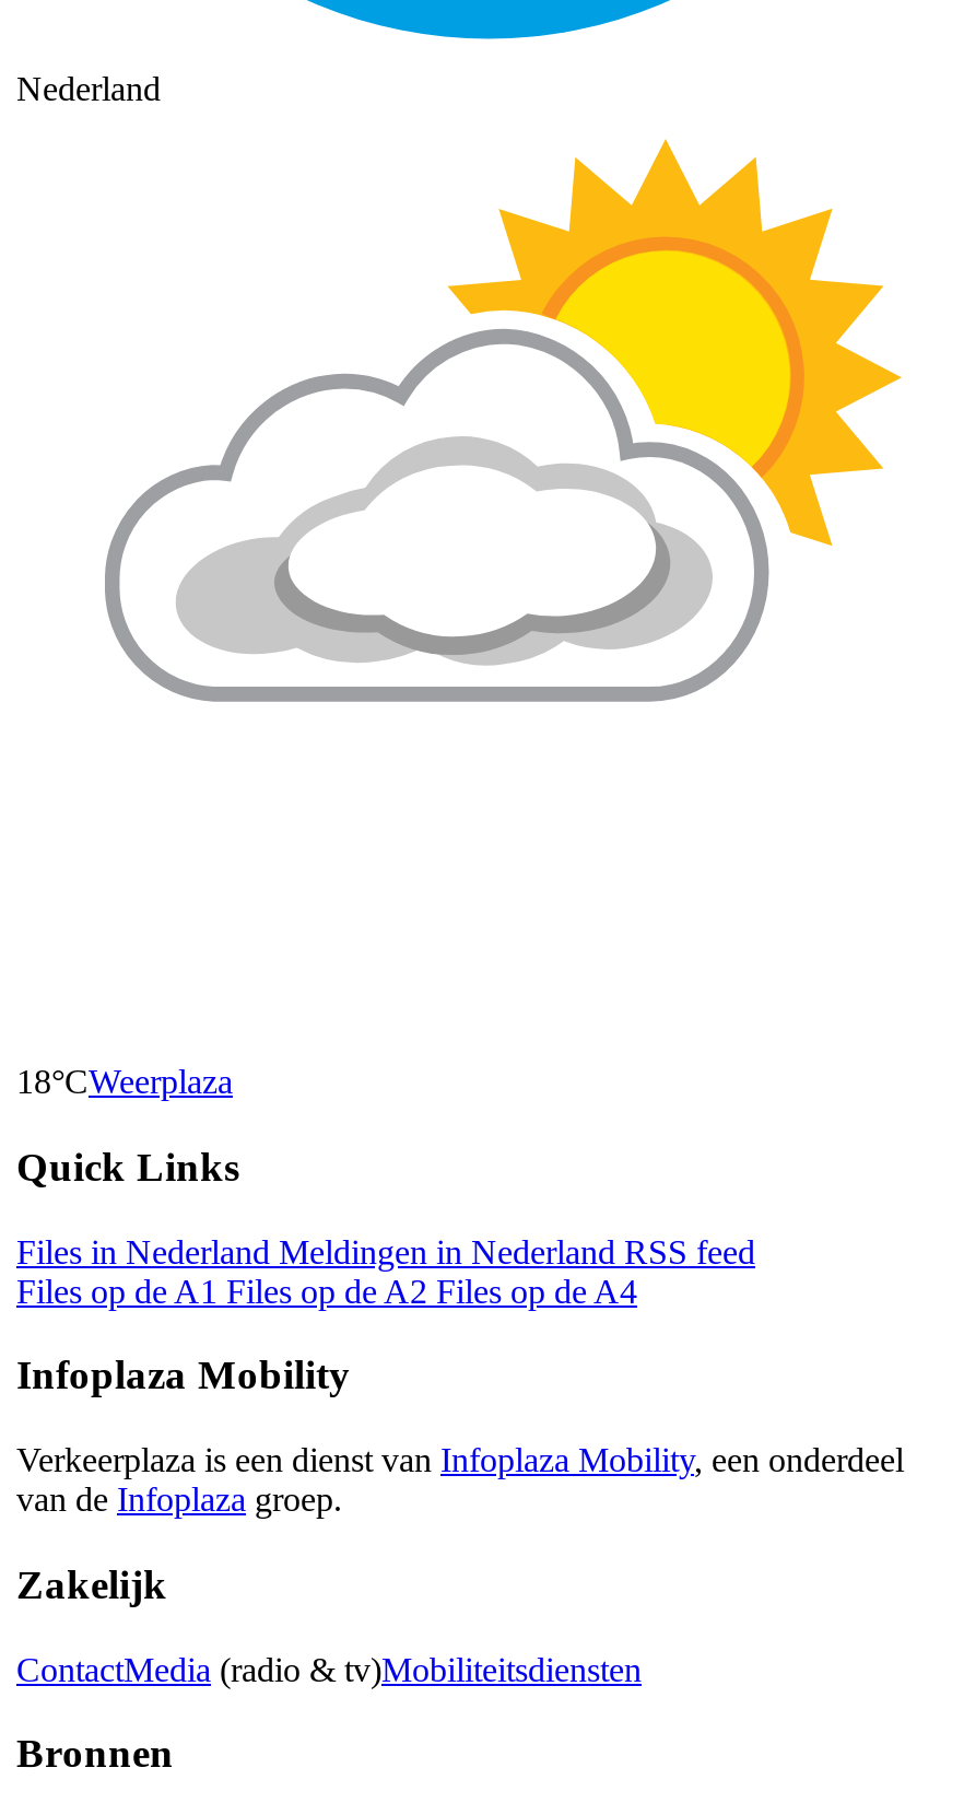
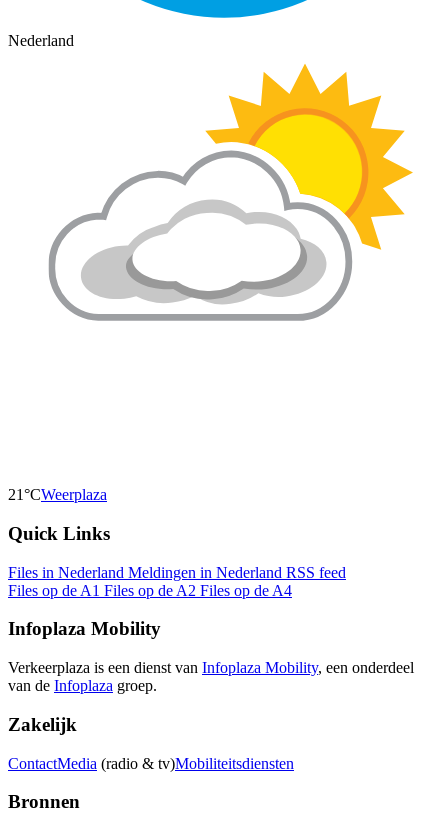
- 18°CWeerplaza
+ 21°CWeerplaza
